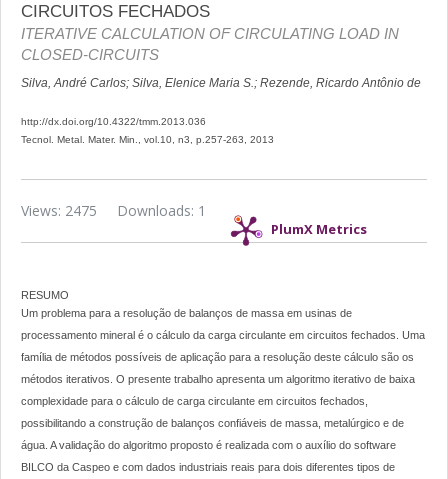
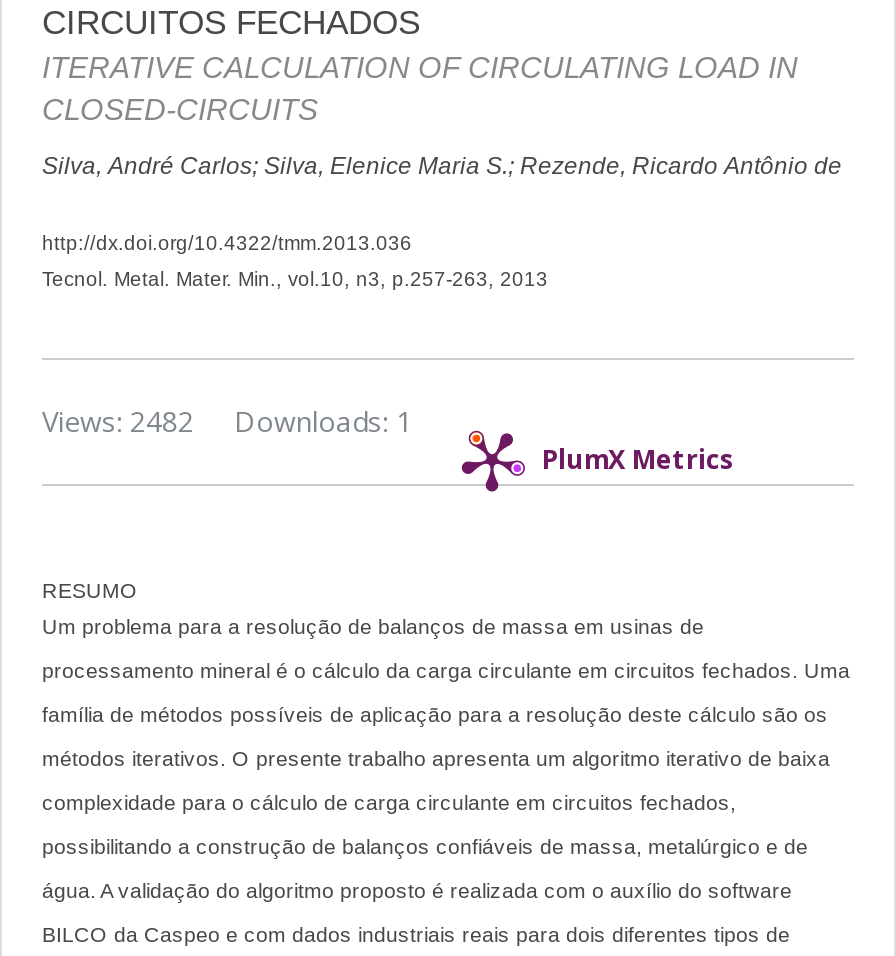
- Views: 2475 Downloads: 1
+ Views: 2482 Downloads: 1
